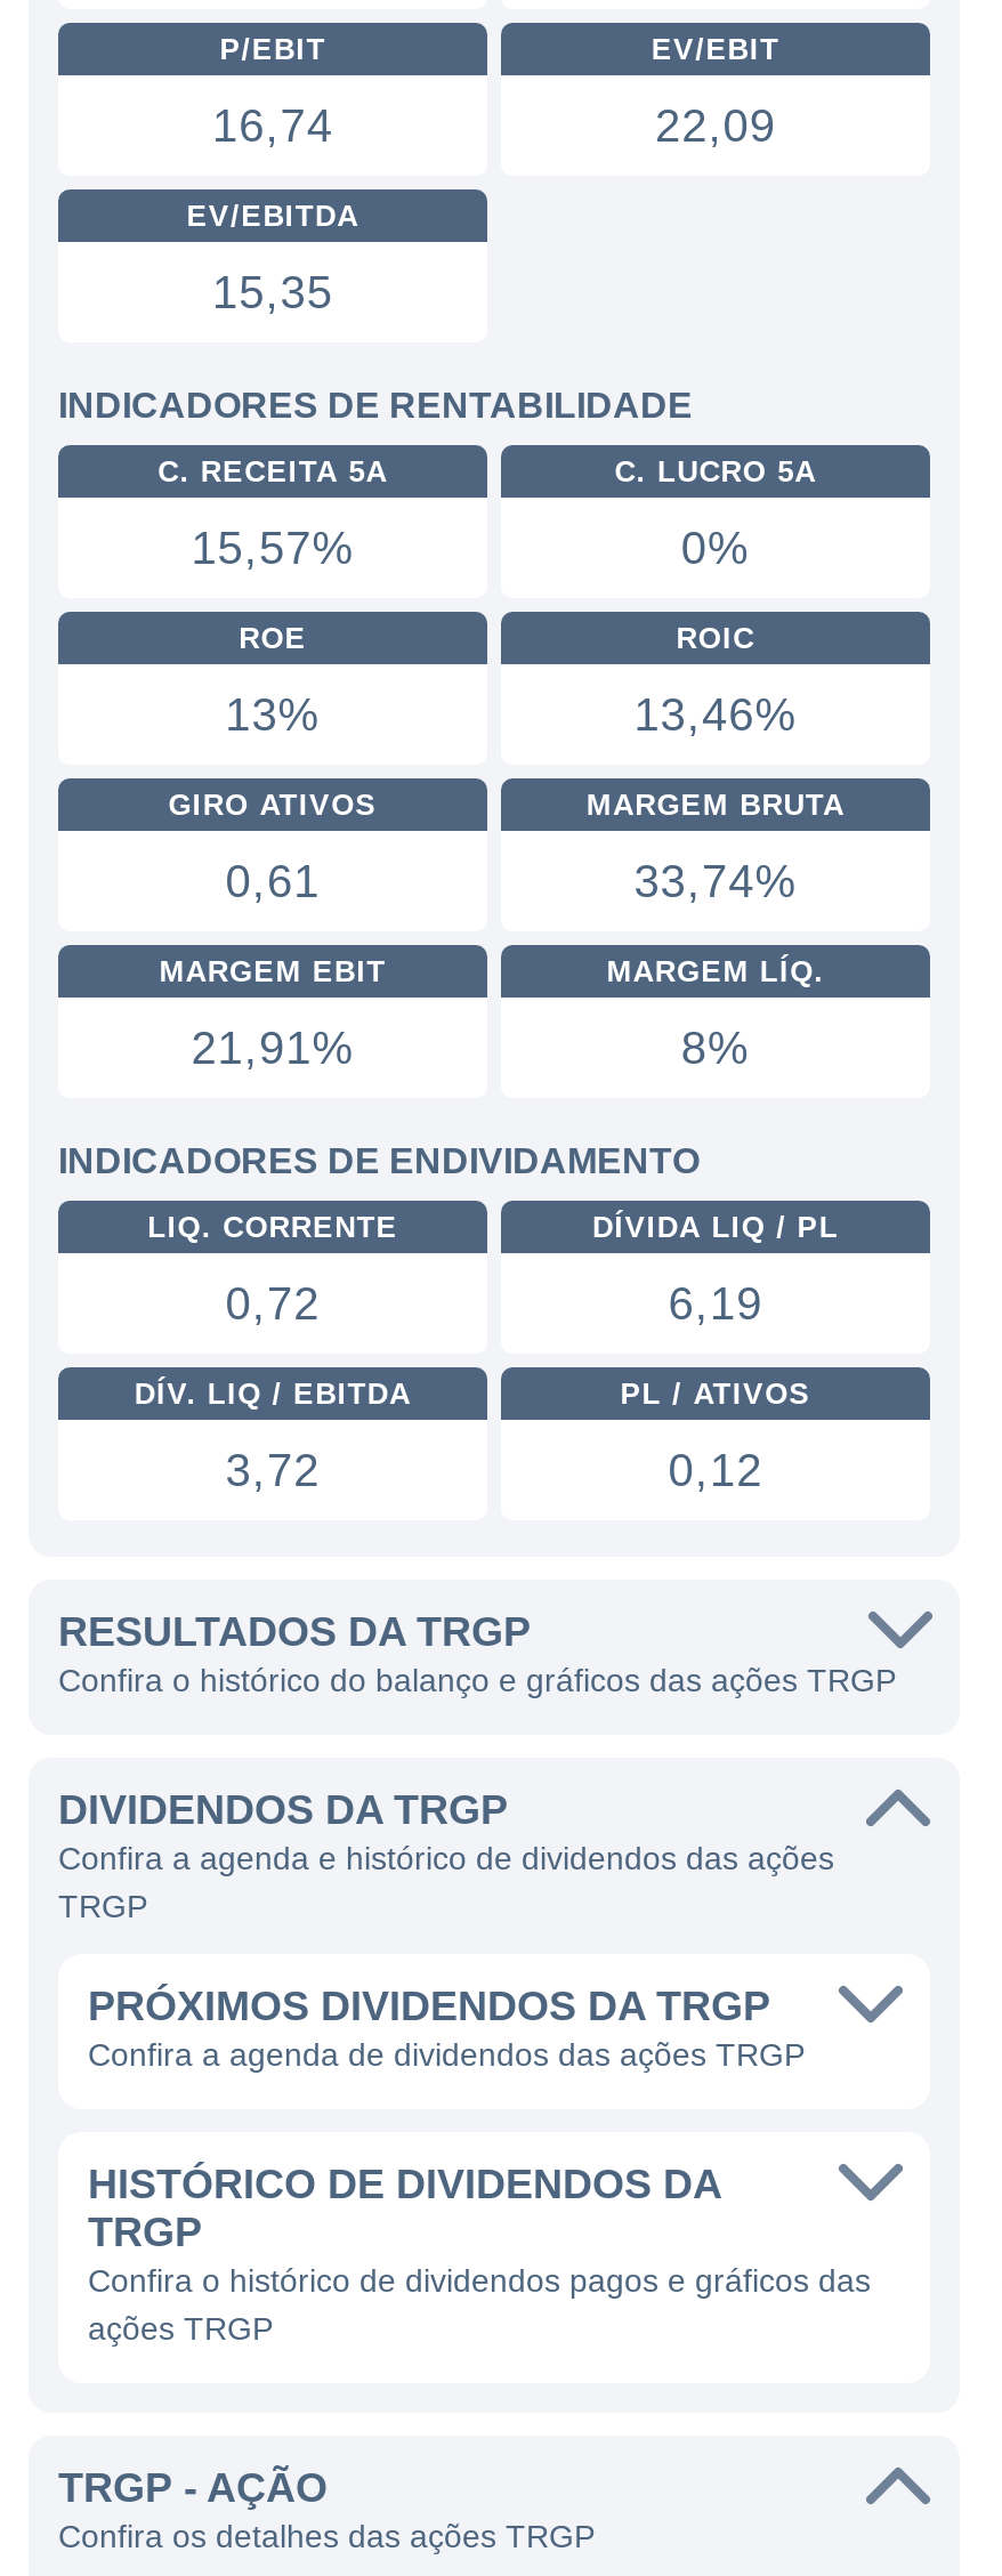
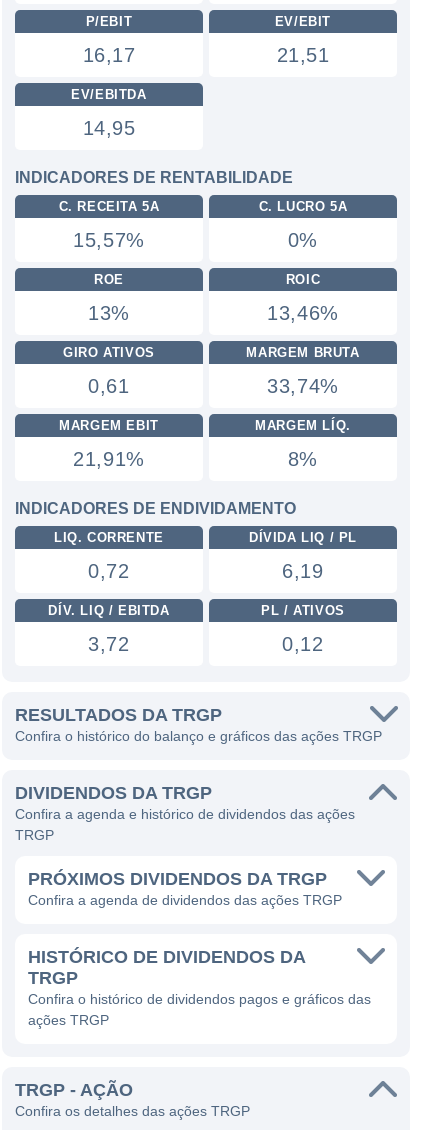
- 16,74
+ 16,17

- 22,09
+ 21,51

- 15,35
+ 14,95
